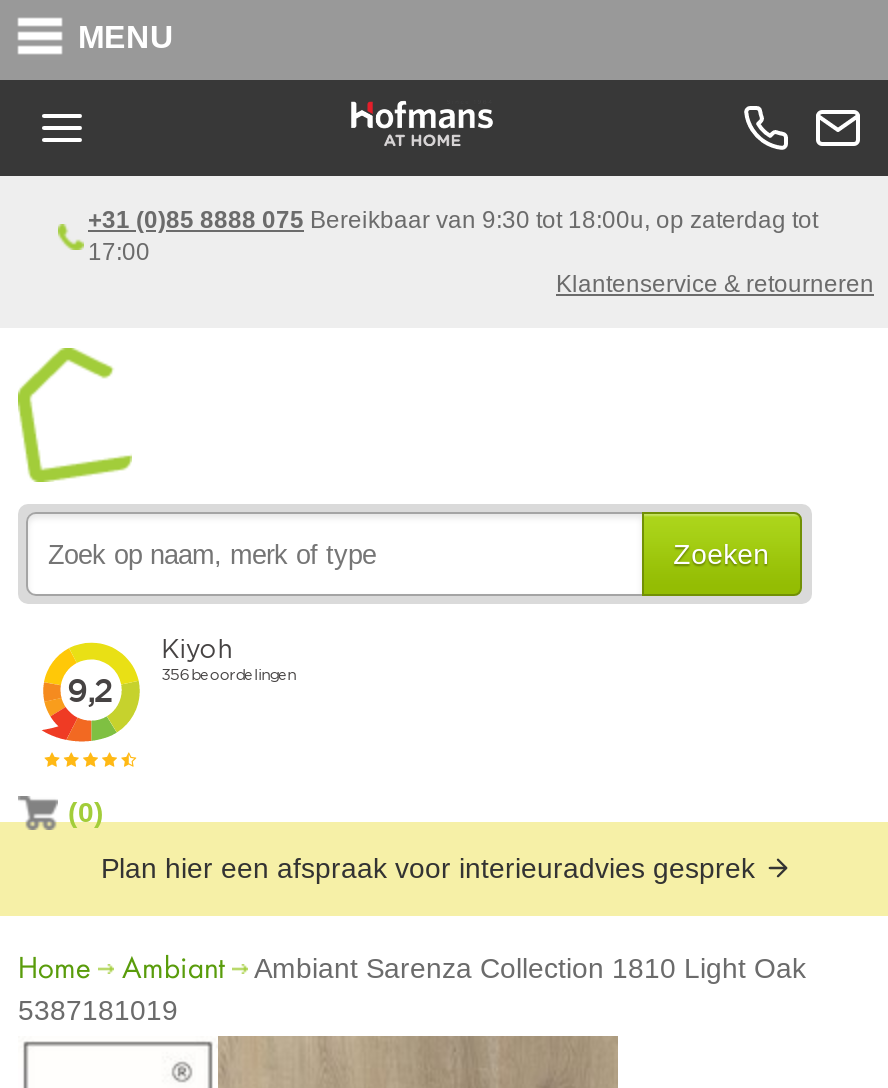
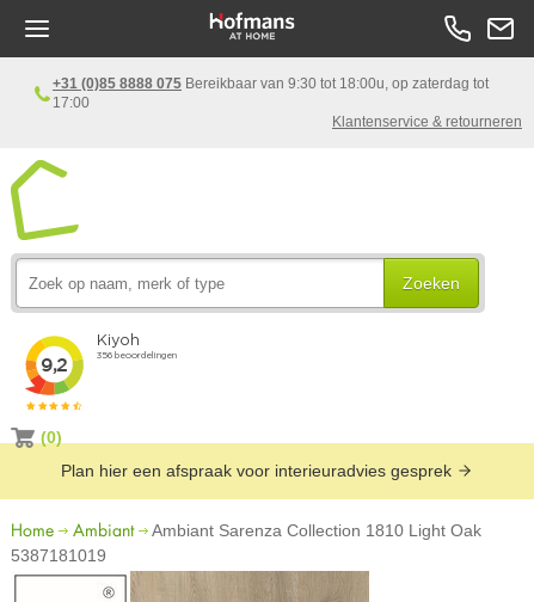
- MENU
